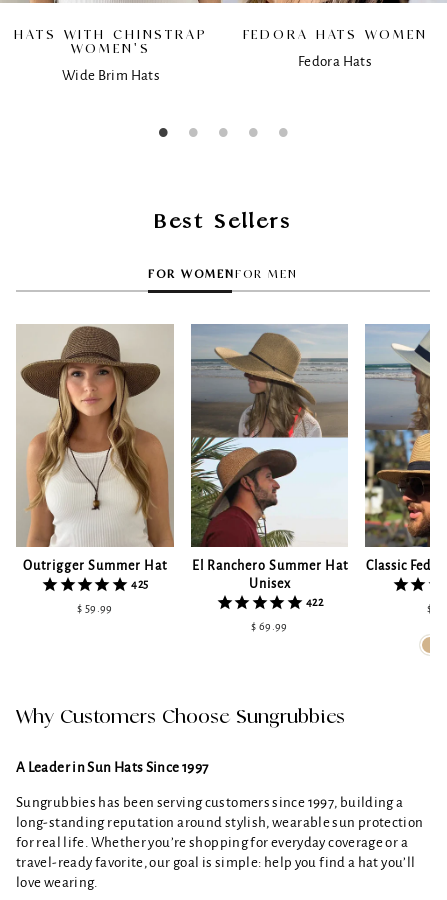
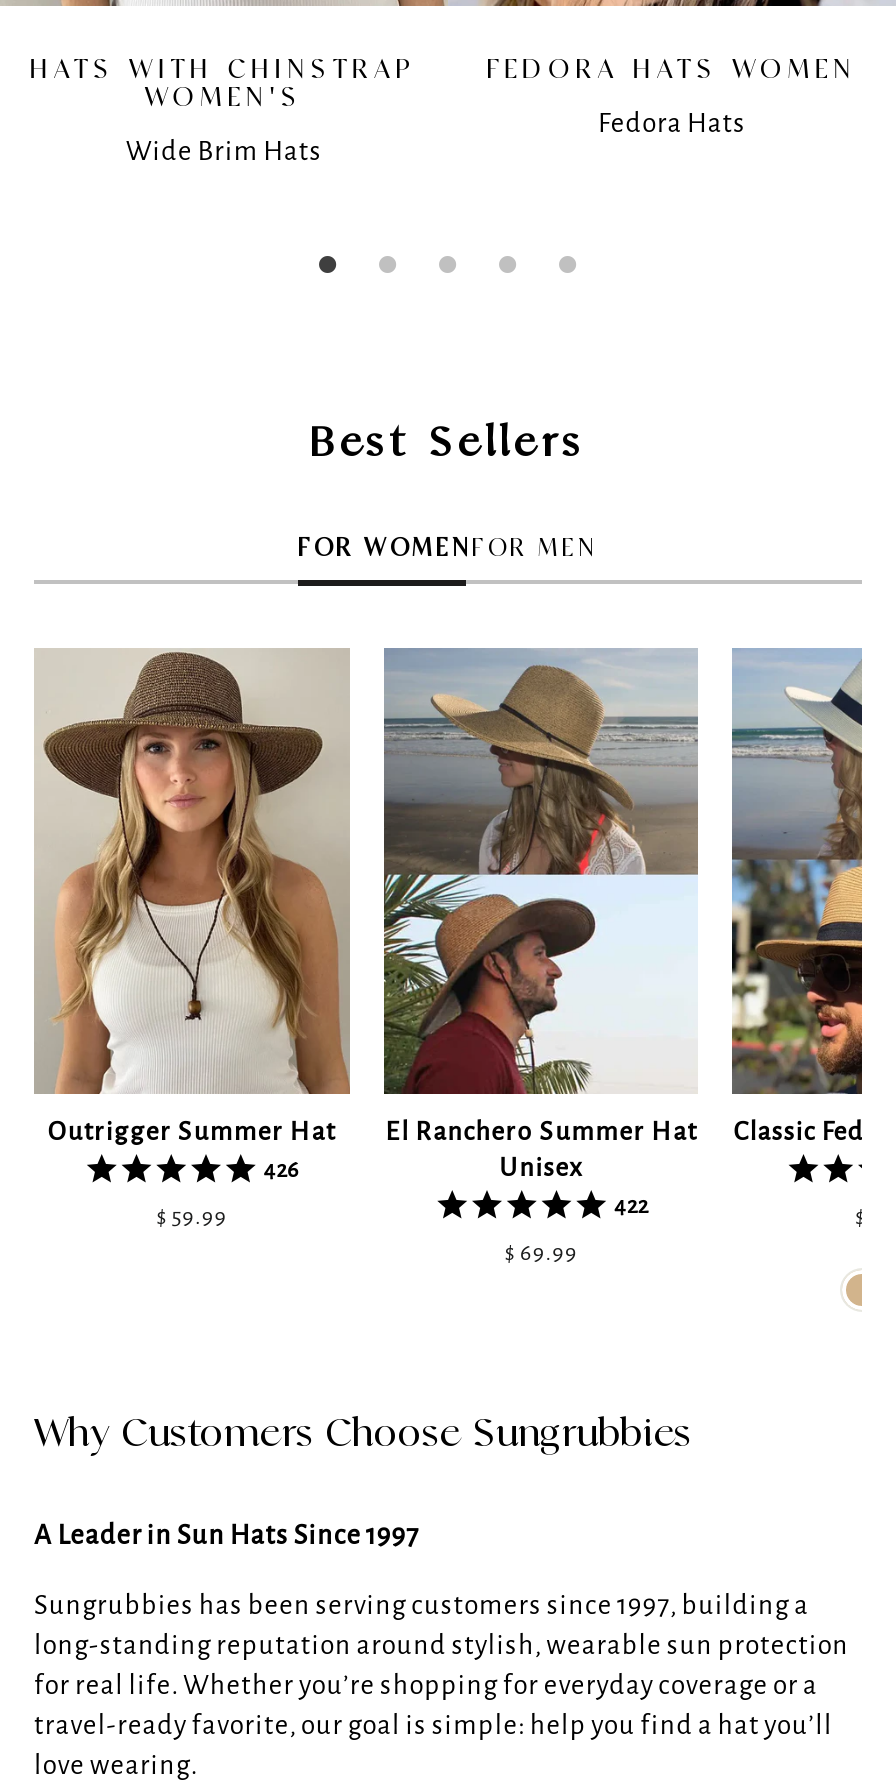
- 425
+ 426
